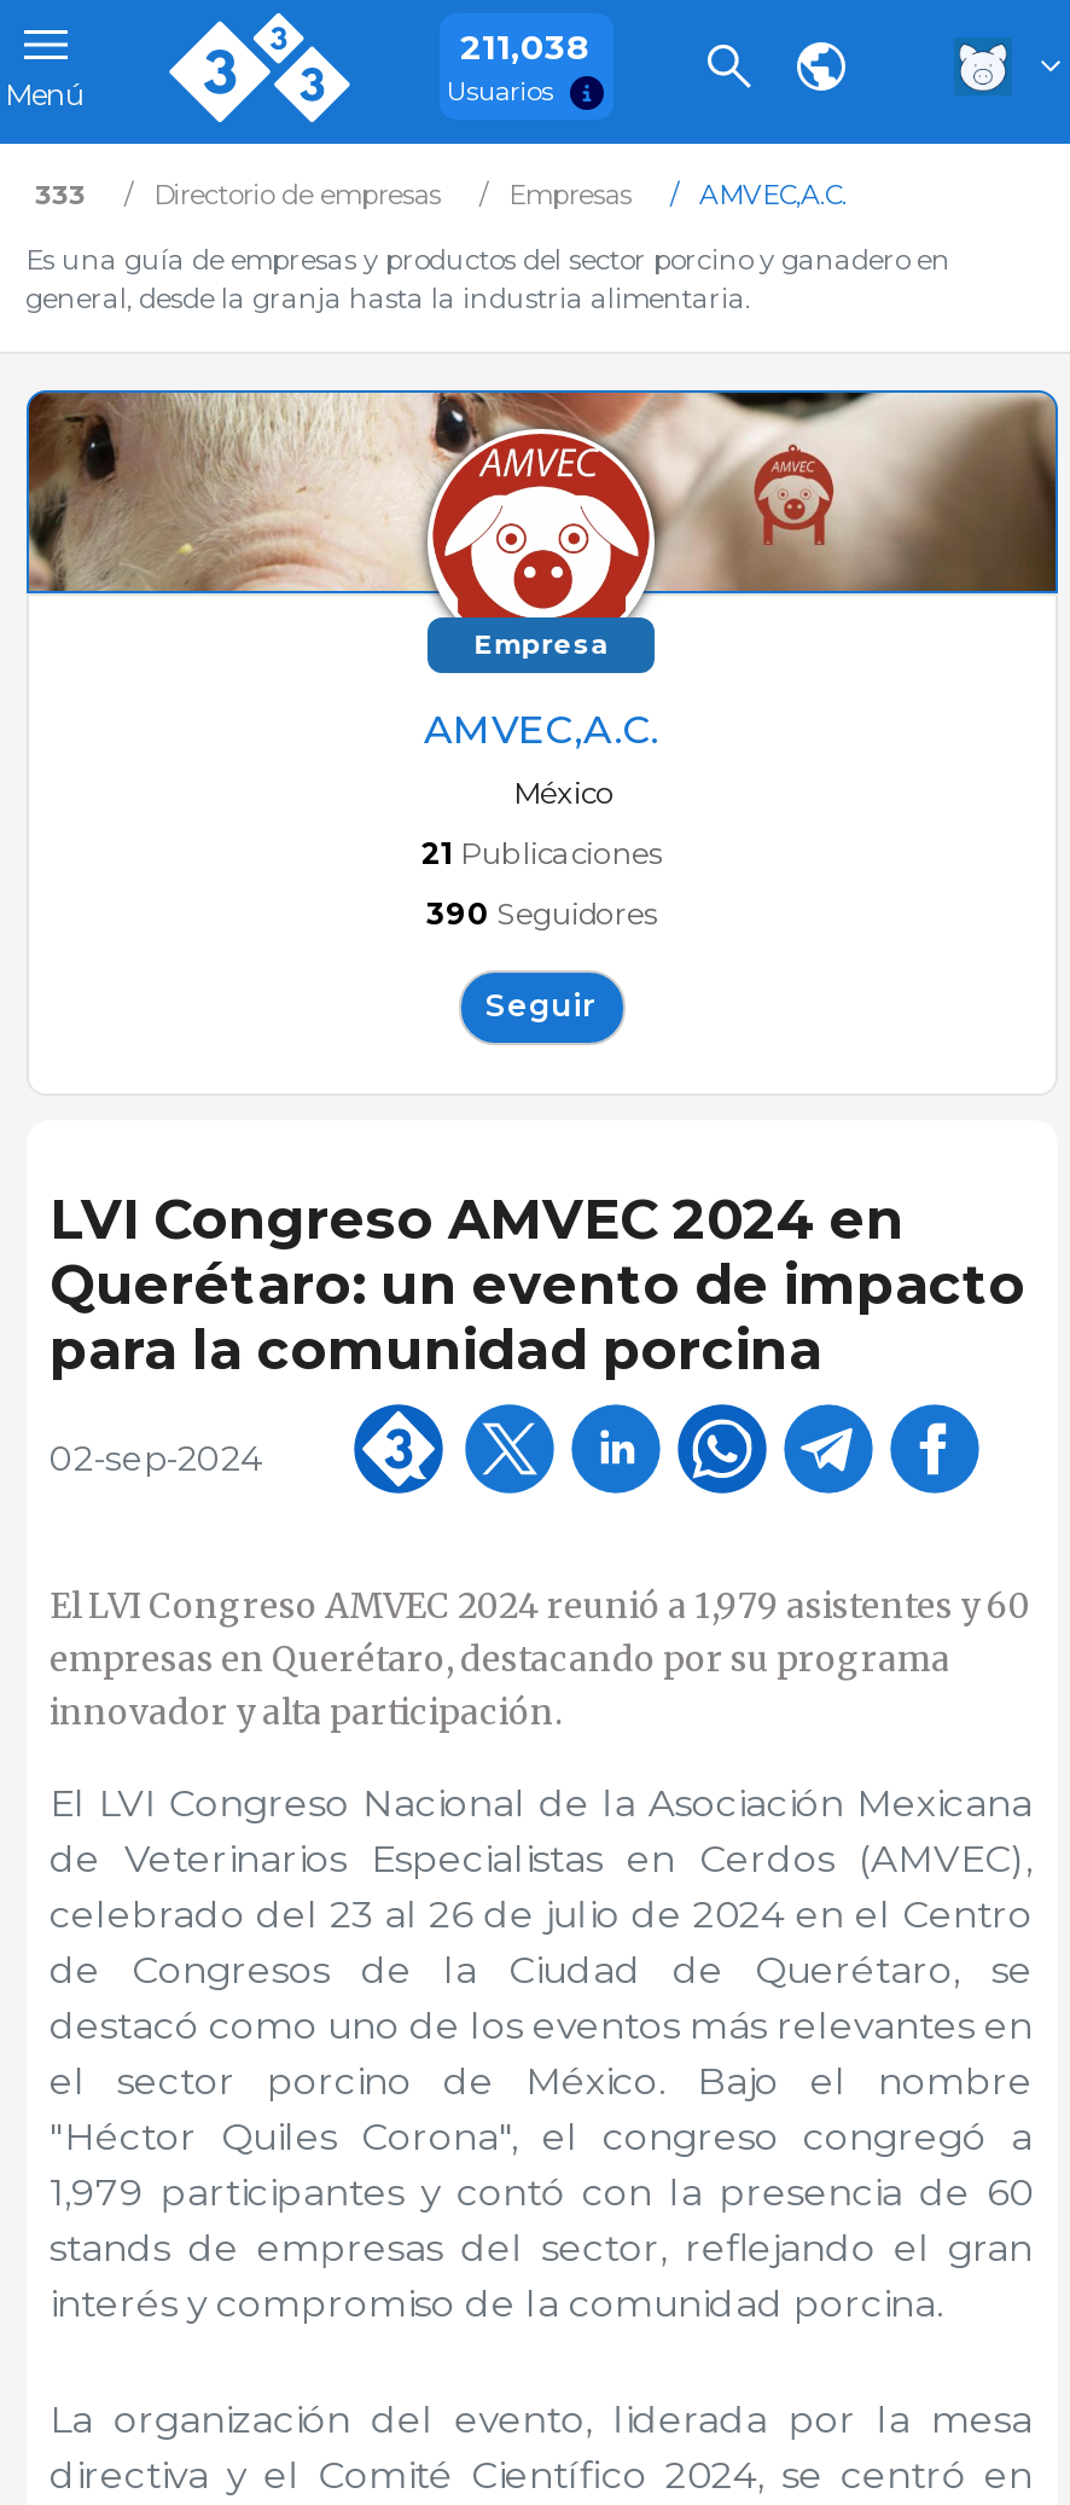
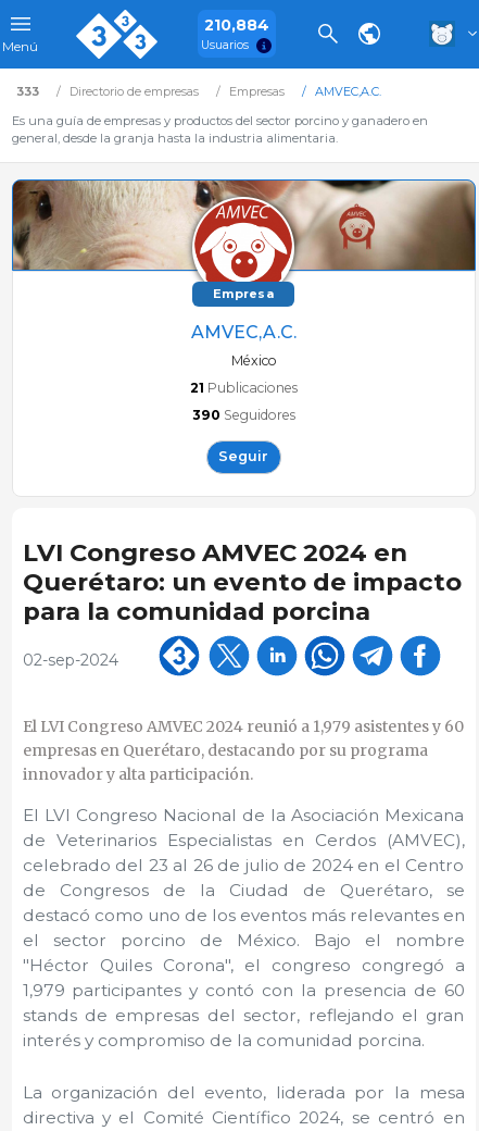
- 211,038
+ 210,884
